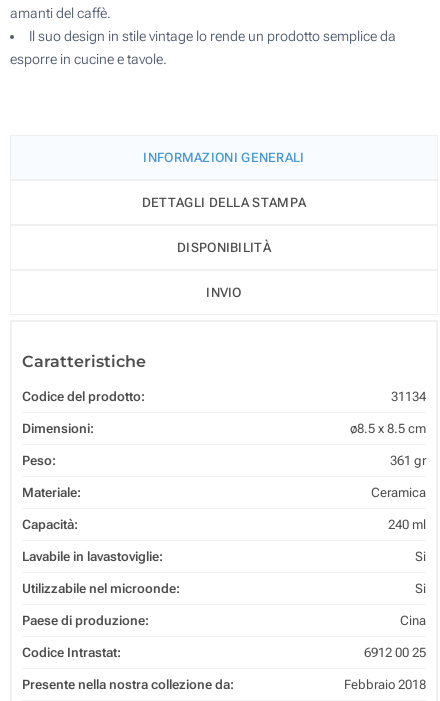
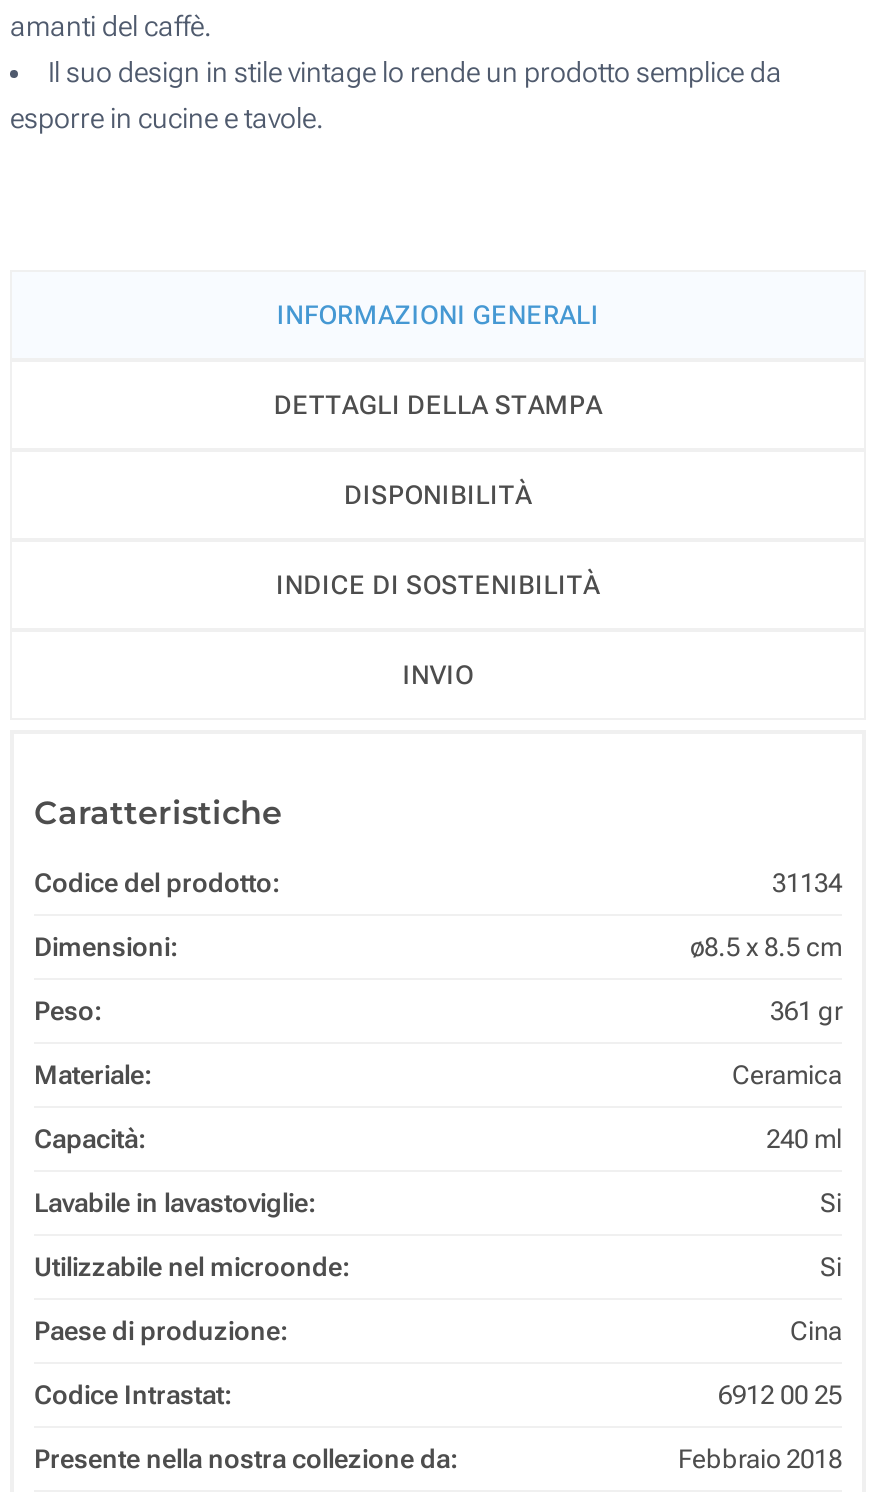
+ INDICE DI SOSTENIBILITÀ
